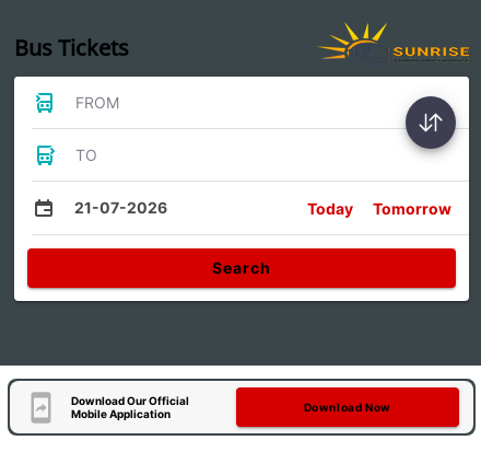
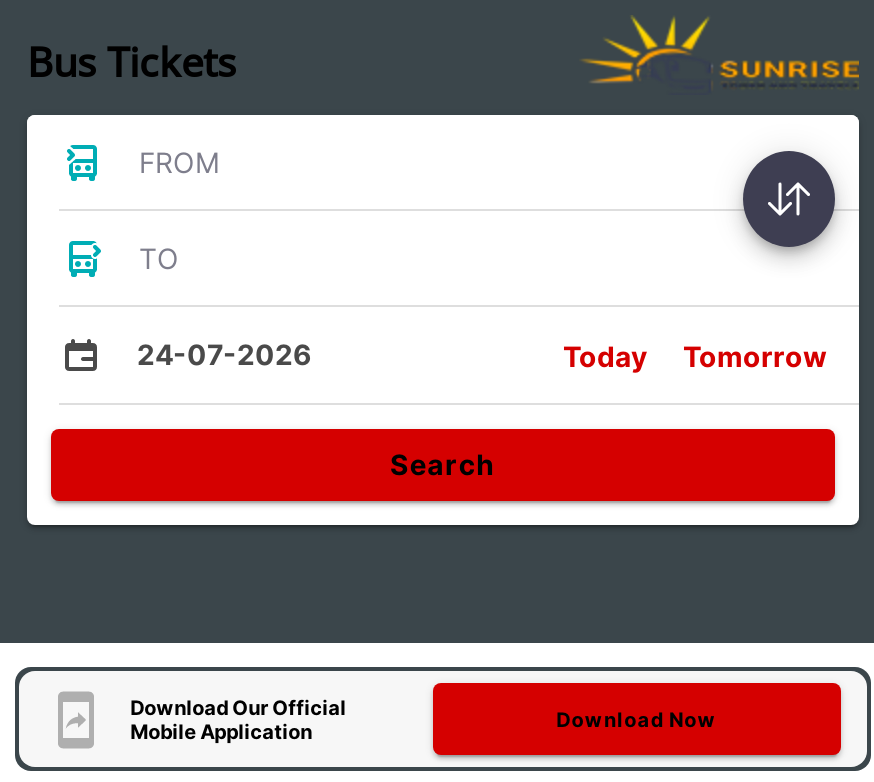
- 21-07-2026
+ 24-07-2026
